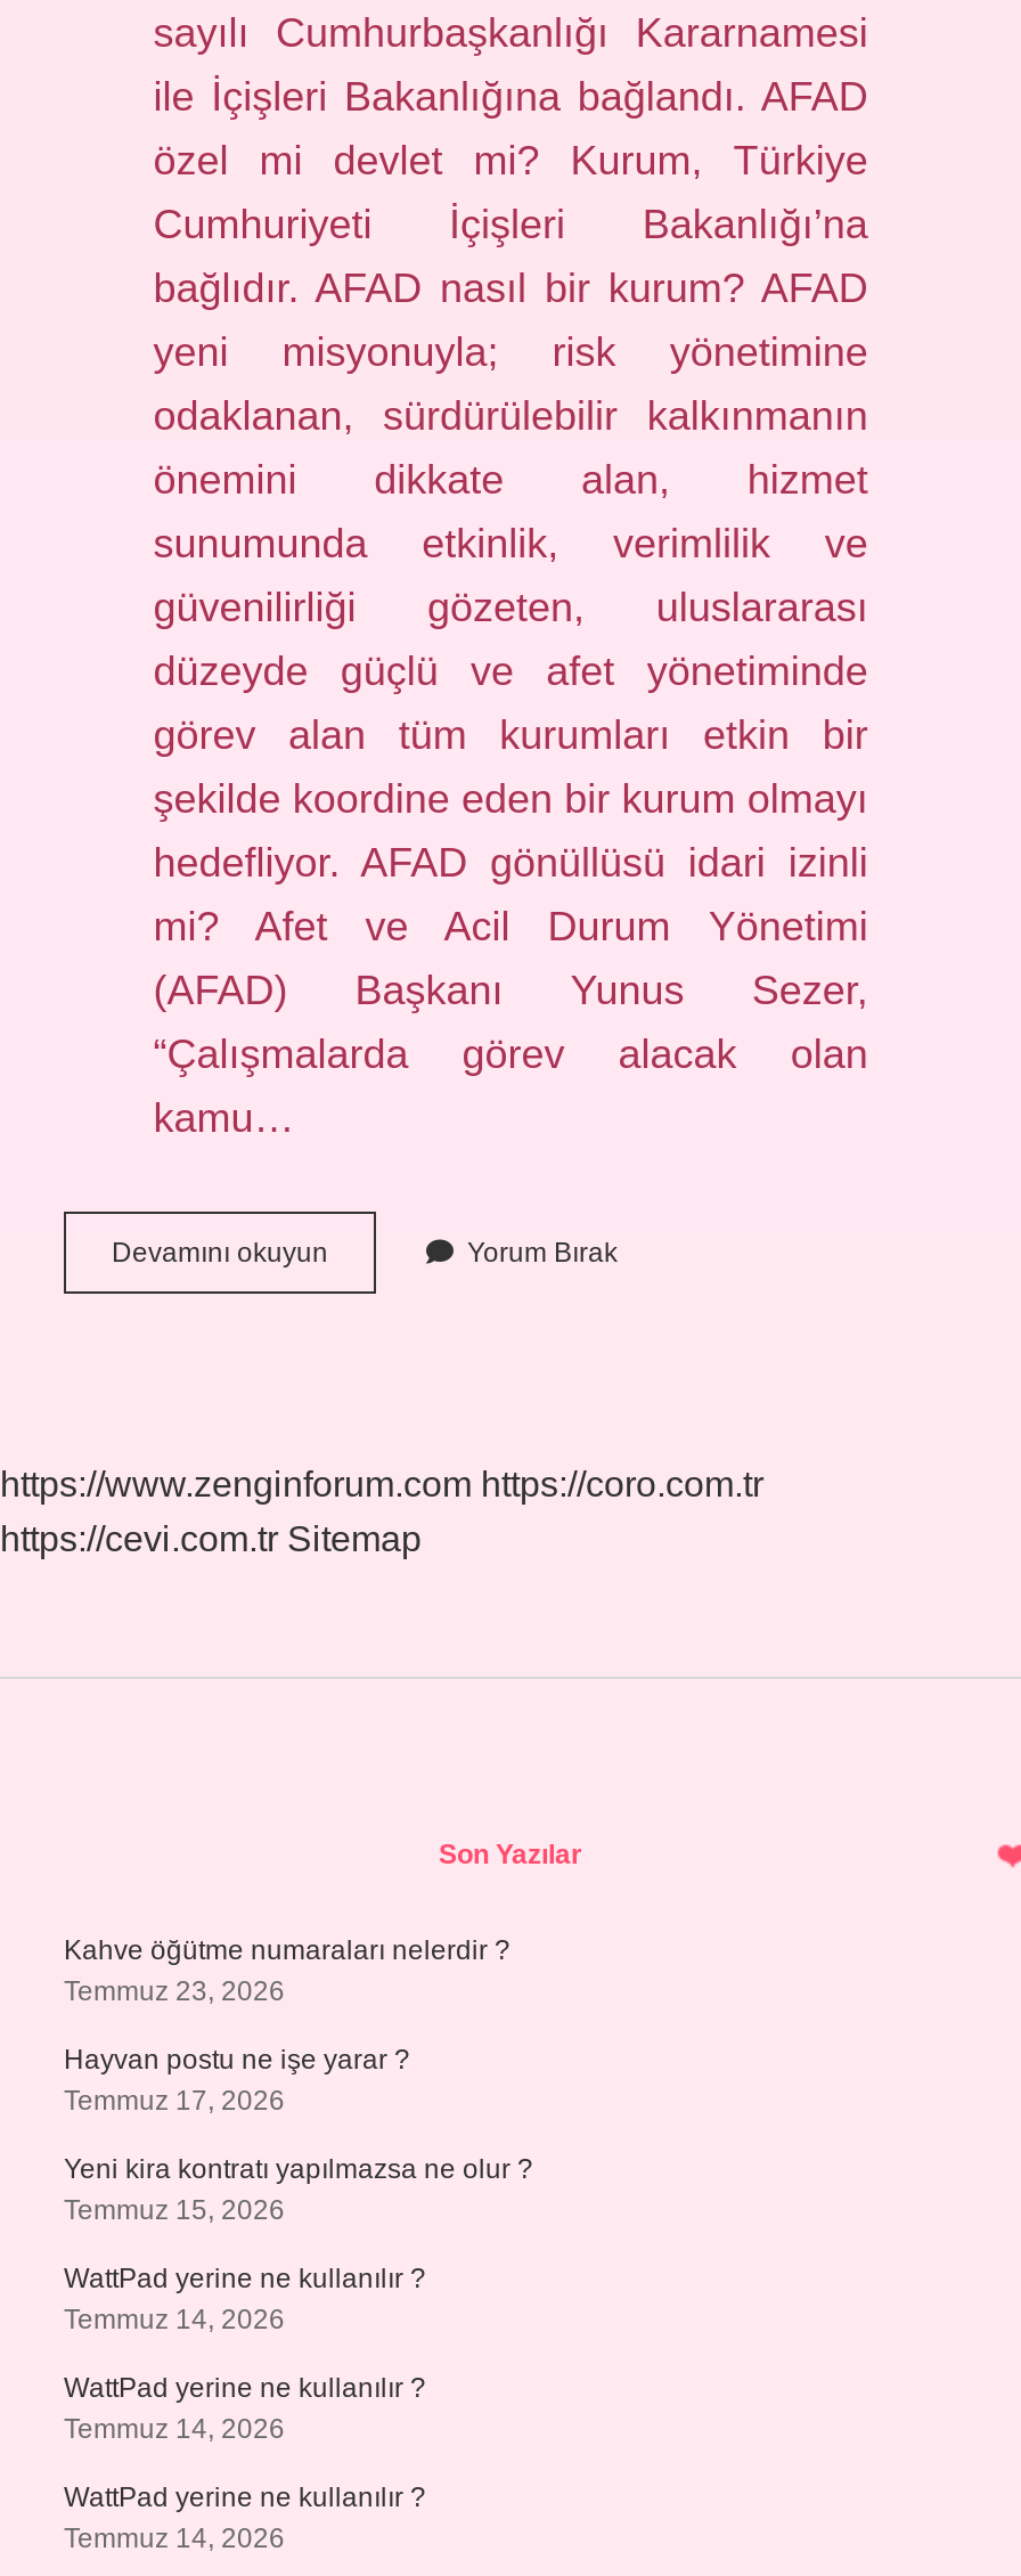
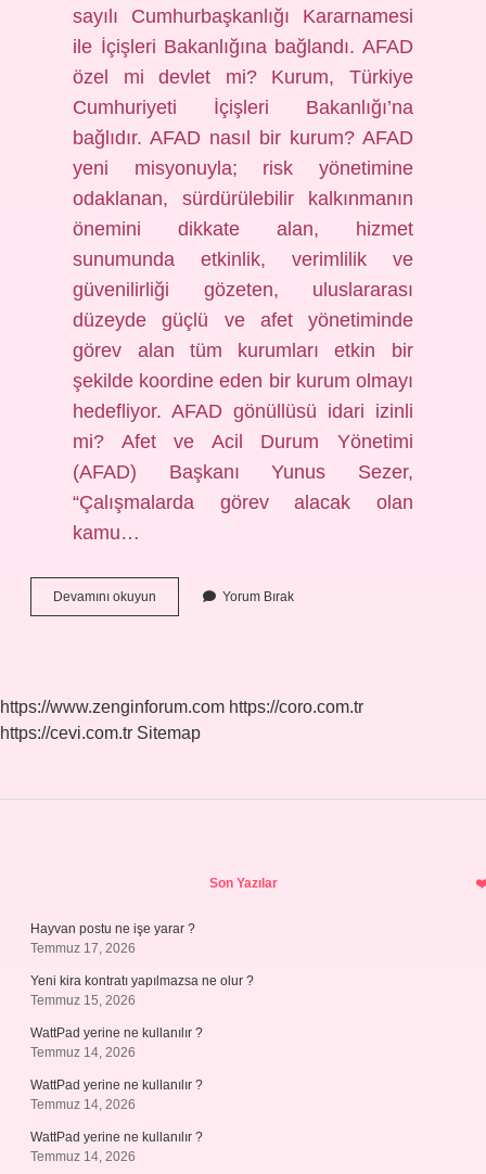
- Kahve öğütme numaraları nelerdir ?
- Temmuz 23, 2026
